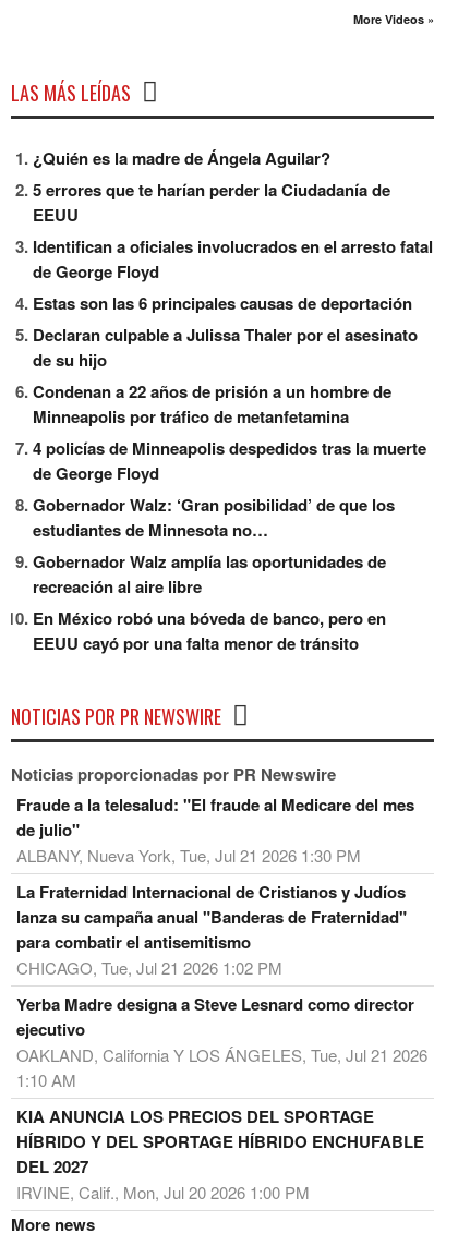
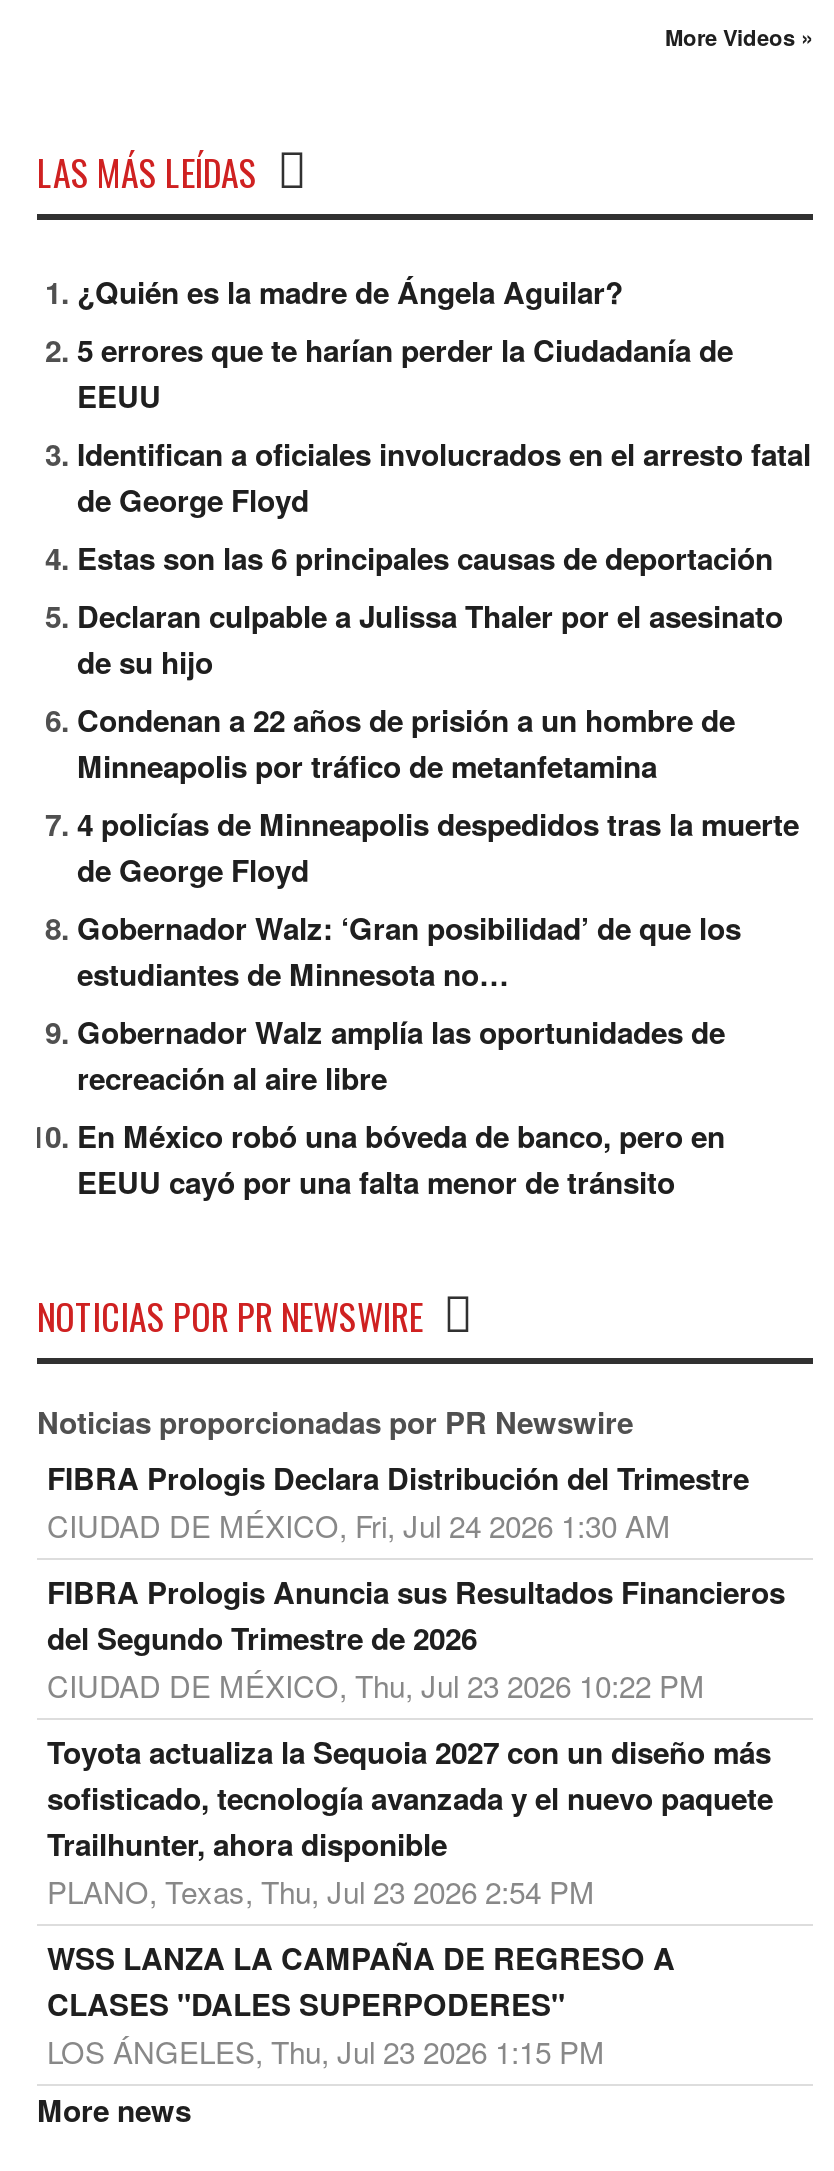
- Fraude a la telesalud: "El fraude al Medicare del mes
- de julio"
- ALBANY, Nueva York, Tue, Jul 21 2026 1:30 PM
+ FIBRA Prologis Declara Distribución del Trimestre
+ CIUDAD DE MÉXICO, Fri, Jul 24 2026 1:30 AM

- La Fraternidad Internacional de Cristianos y Judíos
- lanza su campaña anual "Banderas de Fraternidad"
- para combatir el antisemitismo
- CHICAGO, Tue, Jul 21 2026 1:02 PM
+ FIBRA Prologis Anuncia sus Resultados Financieros
+ del Segundo Trimestre de 2026
+ CIUDAD DE MÉXICO, Thu, Jul 23 2026 10:22 PM

- Yerba Madre designa a Steve Lesnard como director
- ejecutivo
- OAKLAND, California Y LOS ÁNGELES, Tue, Jul 21 2026
- 1:10 AM
+ Toyota actualiza la Sequoia 2027 con un diseño más
+ sofisticado, tecnología avanzada y el nuevo paquete
+ Trailhunter, ahora disponible
+ PLANO, Texas, Thu, Jul 23 2026 2:54 PM

- KIA ANUNCIA LOS PRECIOS DEL SPORTAGE
- HÍBRIDO Y DEL SPORTAGE HÍBRIDO ENCHUFABLE
- DEL 2027
- IRVINE, Calif., Mon, Jul 20 2026 1:00 PM
+ WSS LANZA LA CAMPAÑA DE REGRESO A
+ CLASES "DALES SUPERPODERES"
+ LOS ÁNGELES, Thu, Jul 23 2026 1:15 PM
